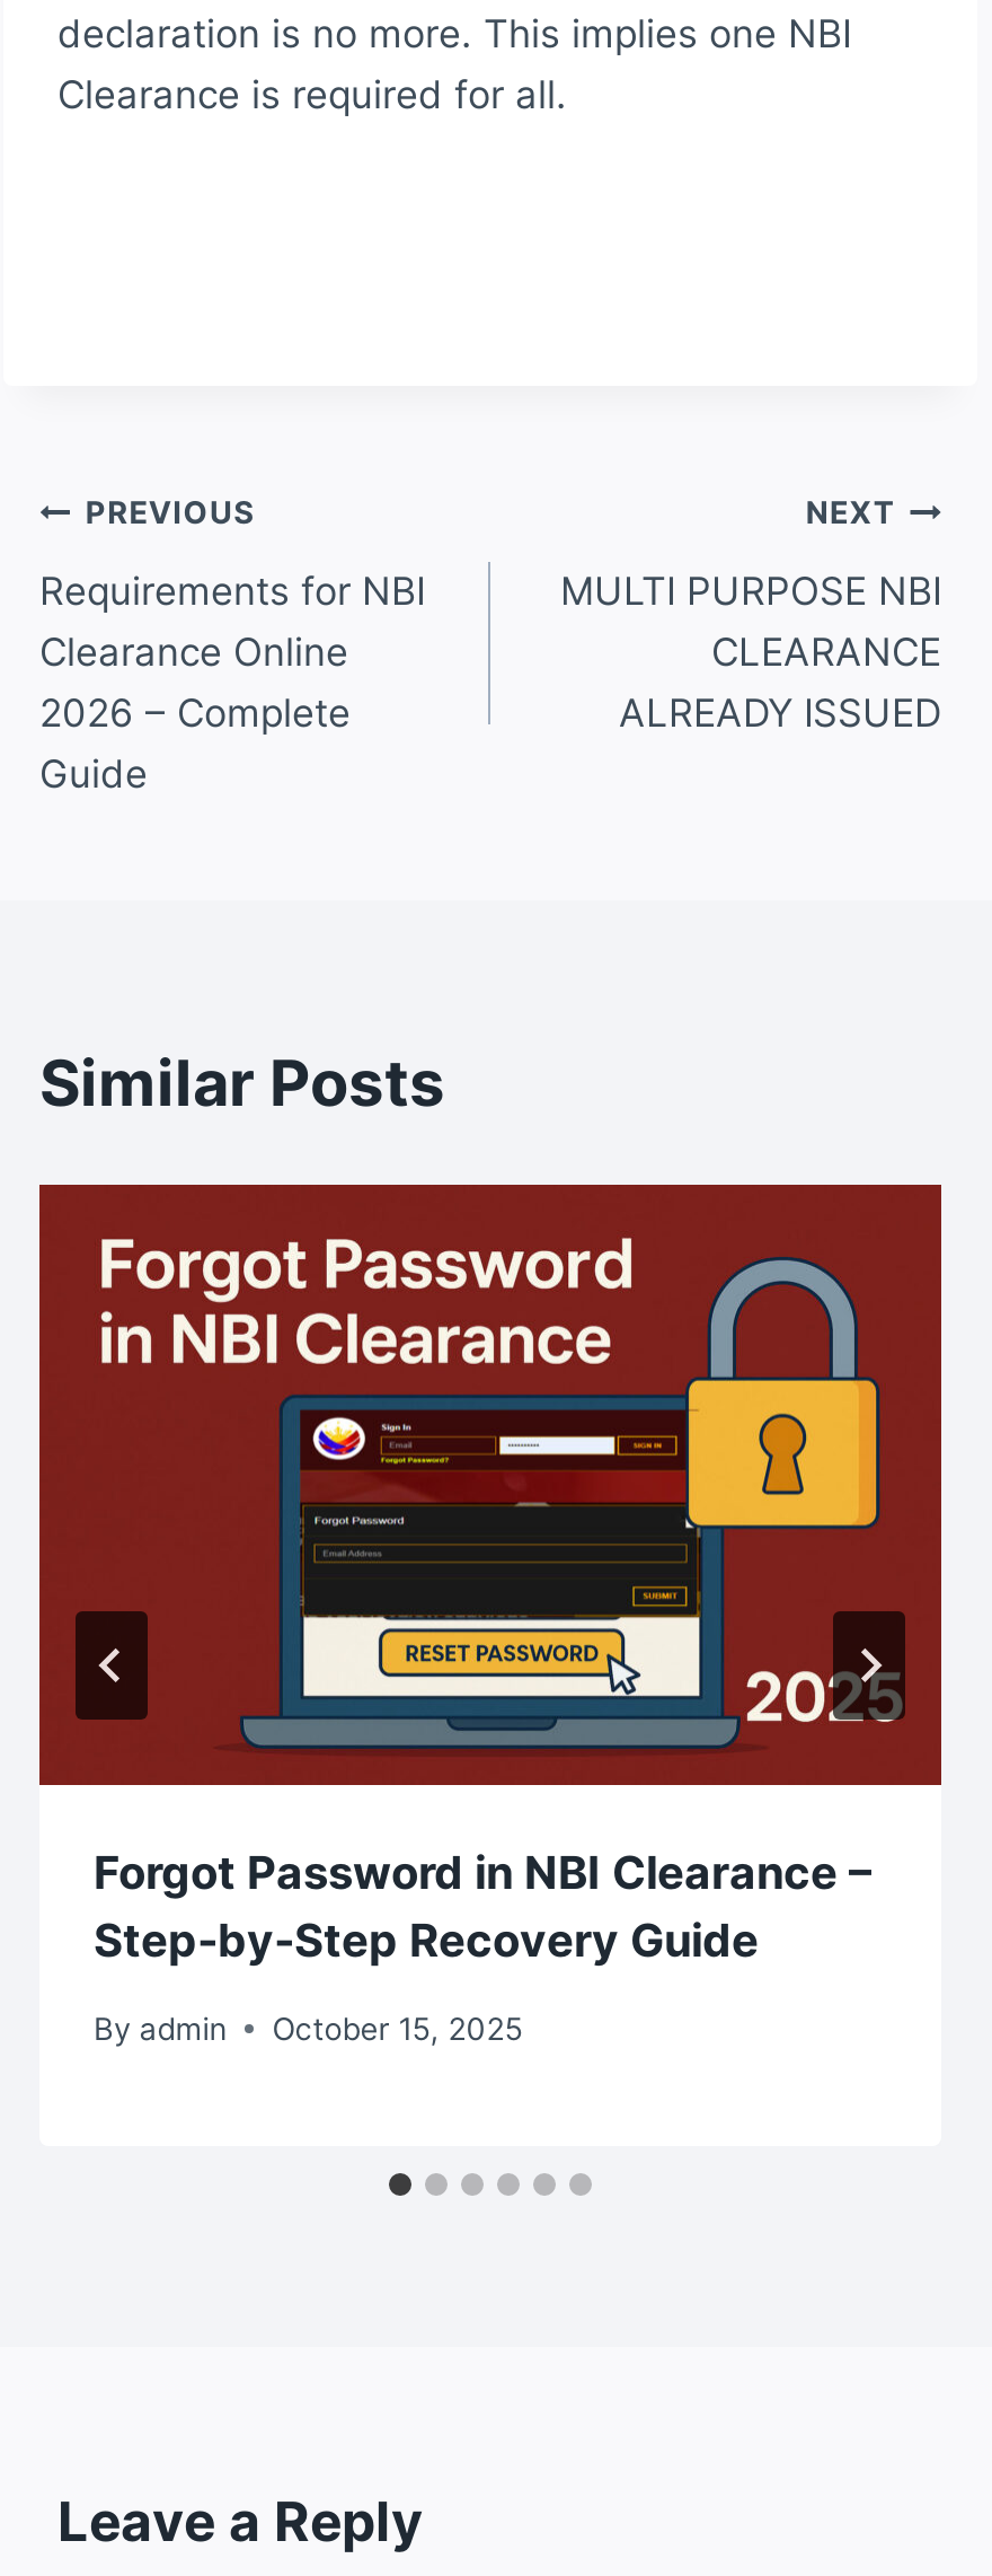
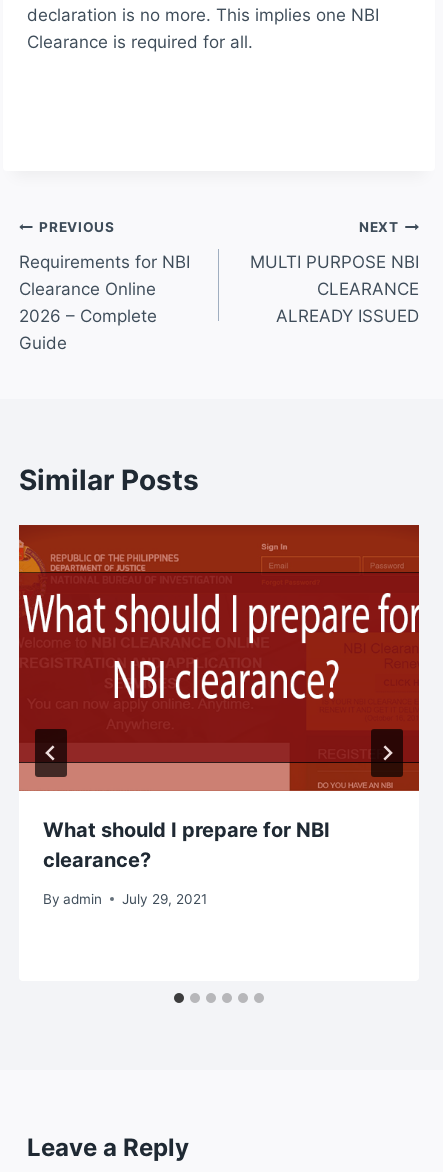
- [image]
- Forgot Password in NBI Clearance –
- Step-by-Step Recovery Guide
+ [image]
+ What should I prepare for NBI
+ clearance?

- By admin October 15, 2025
+ By admin July 29, 2021
